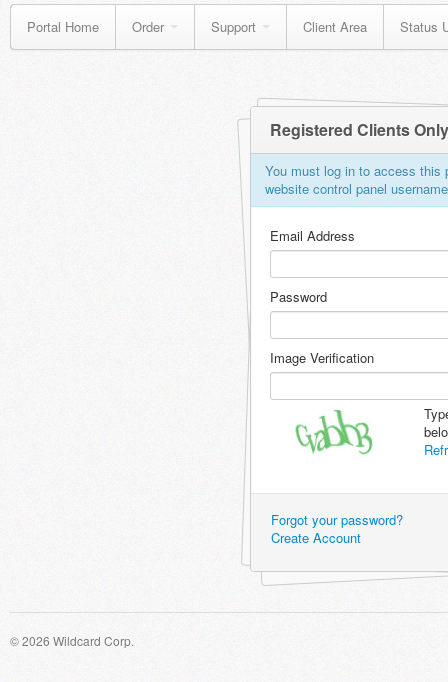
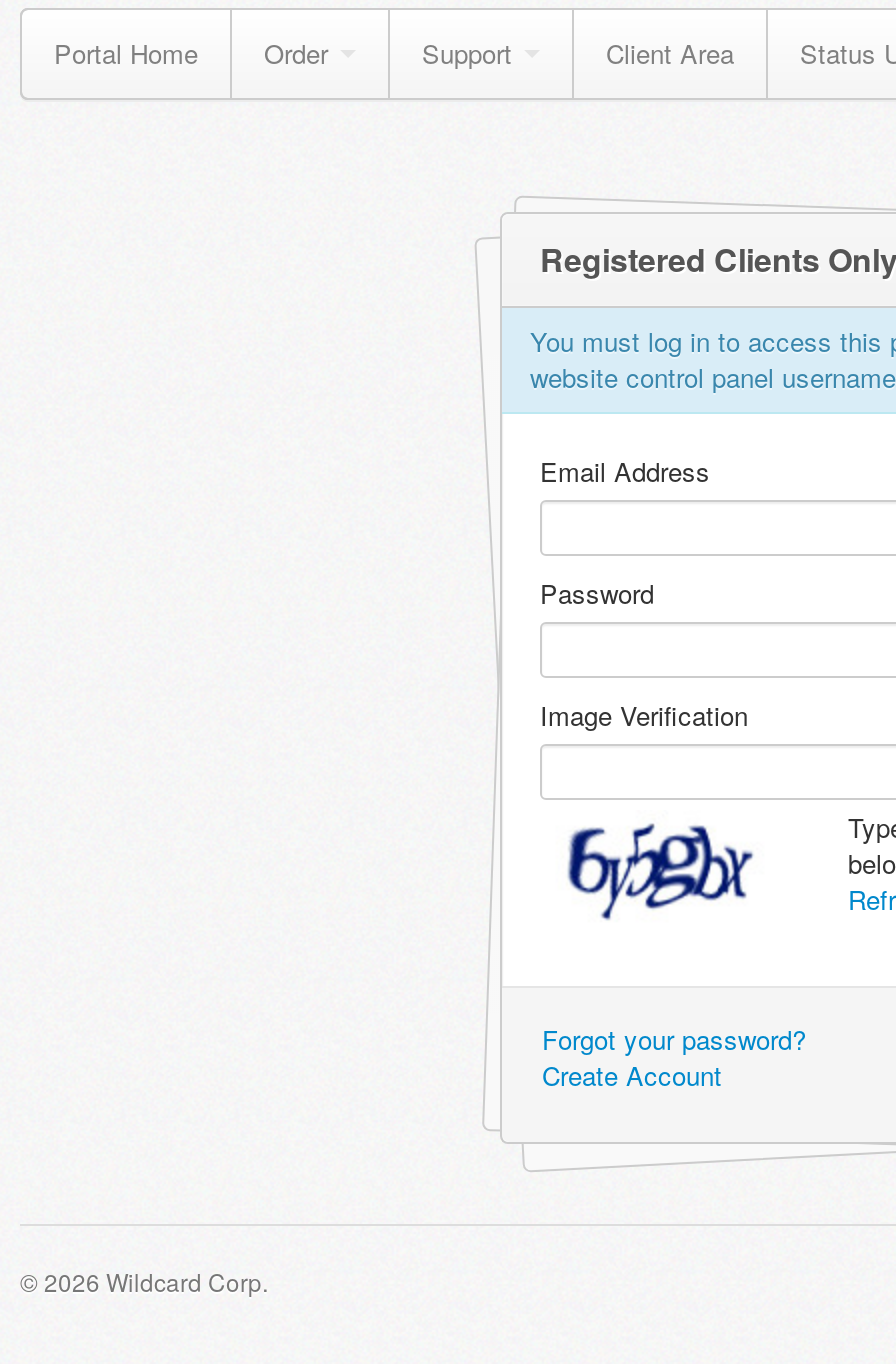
- [image]
+ [image]
